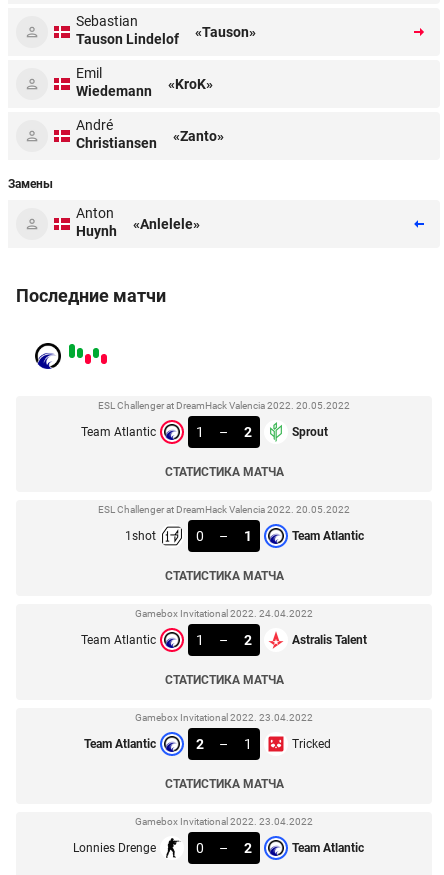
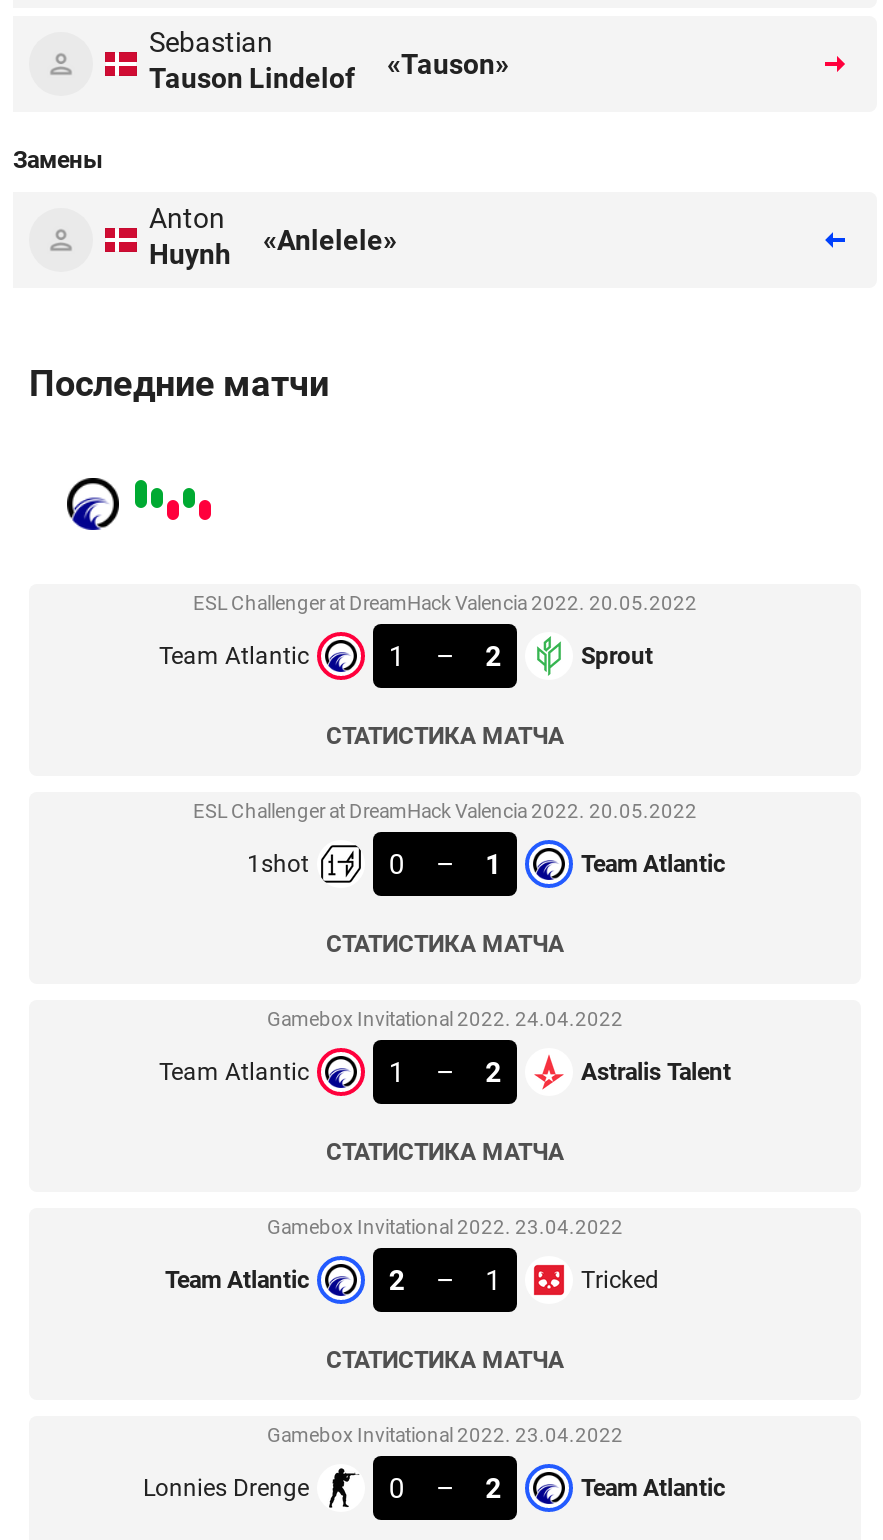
- Emil
- Wiedemann
- «KroK»
- André
- Christiansen
- «Zanto»
